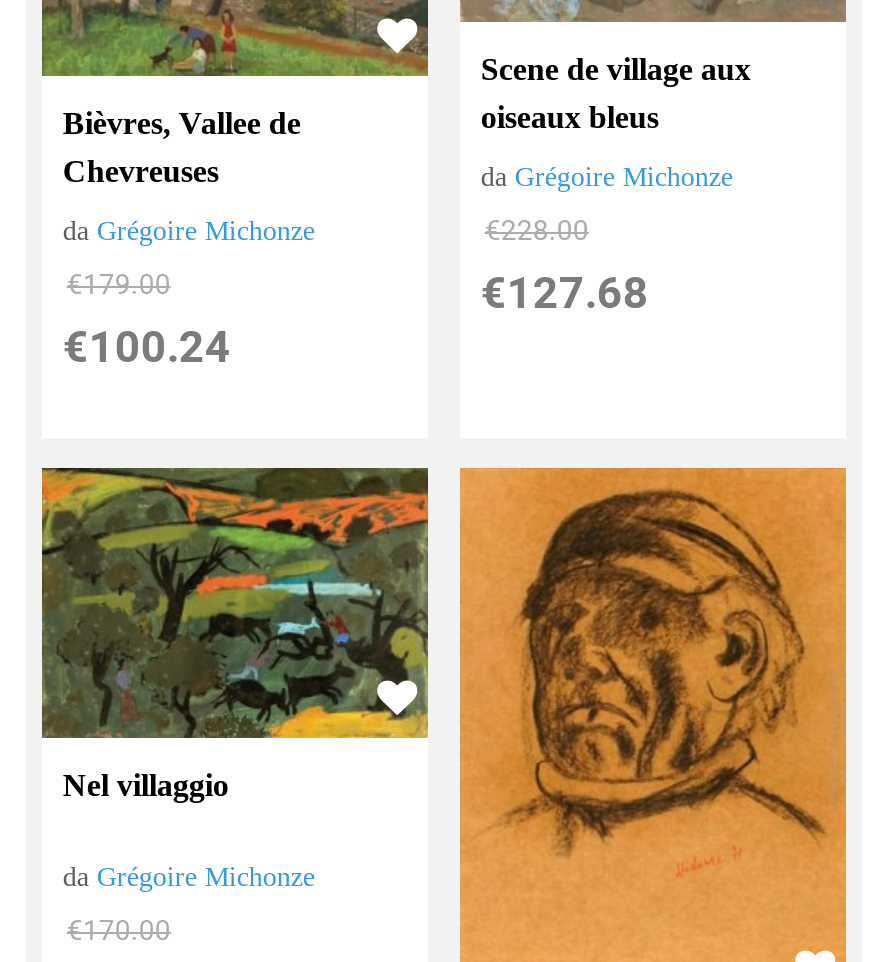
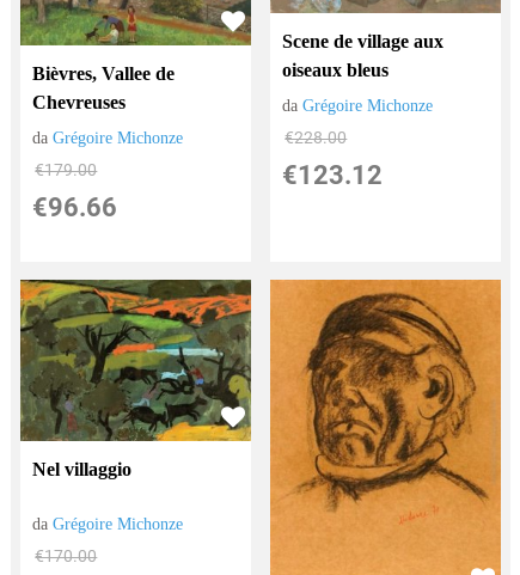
- €127.68
+ €123.12

- €100.24
+ €96.66
